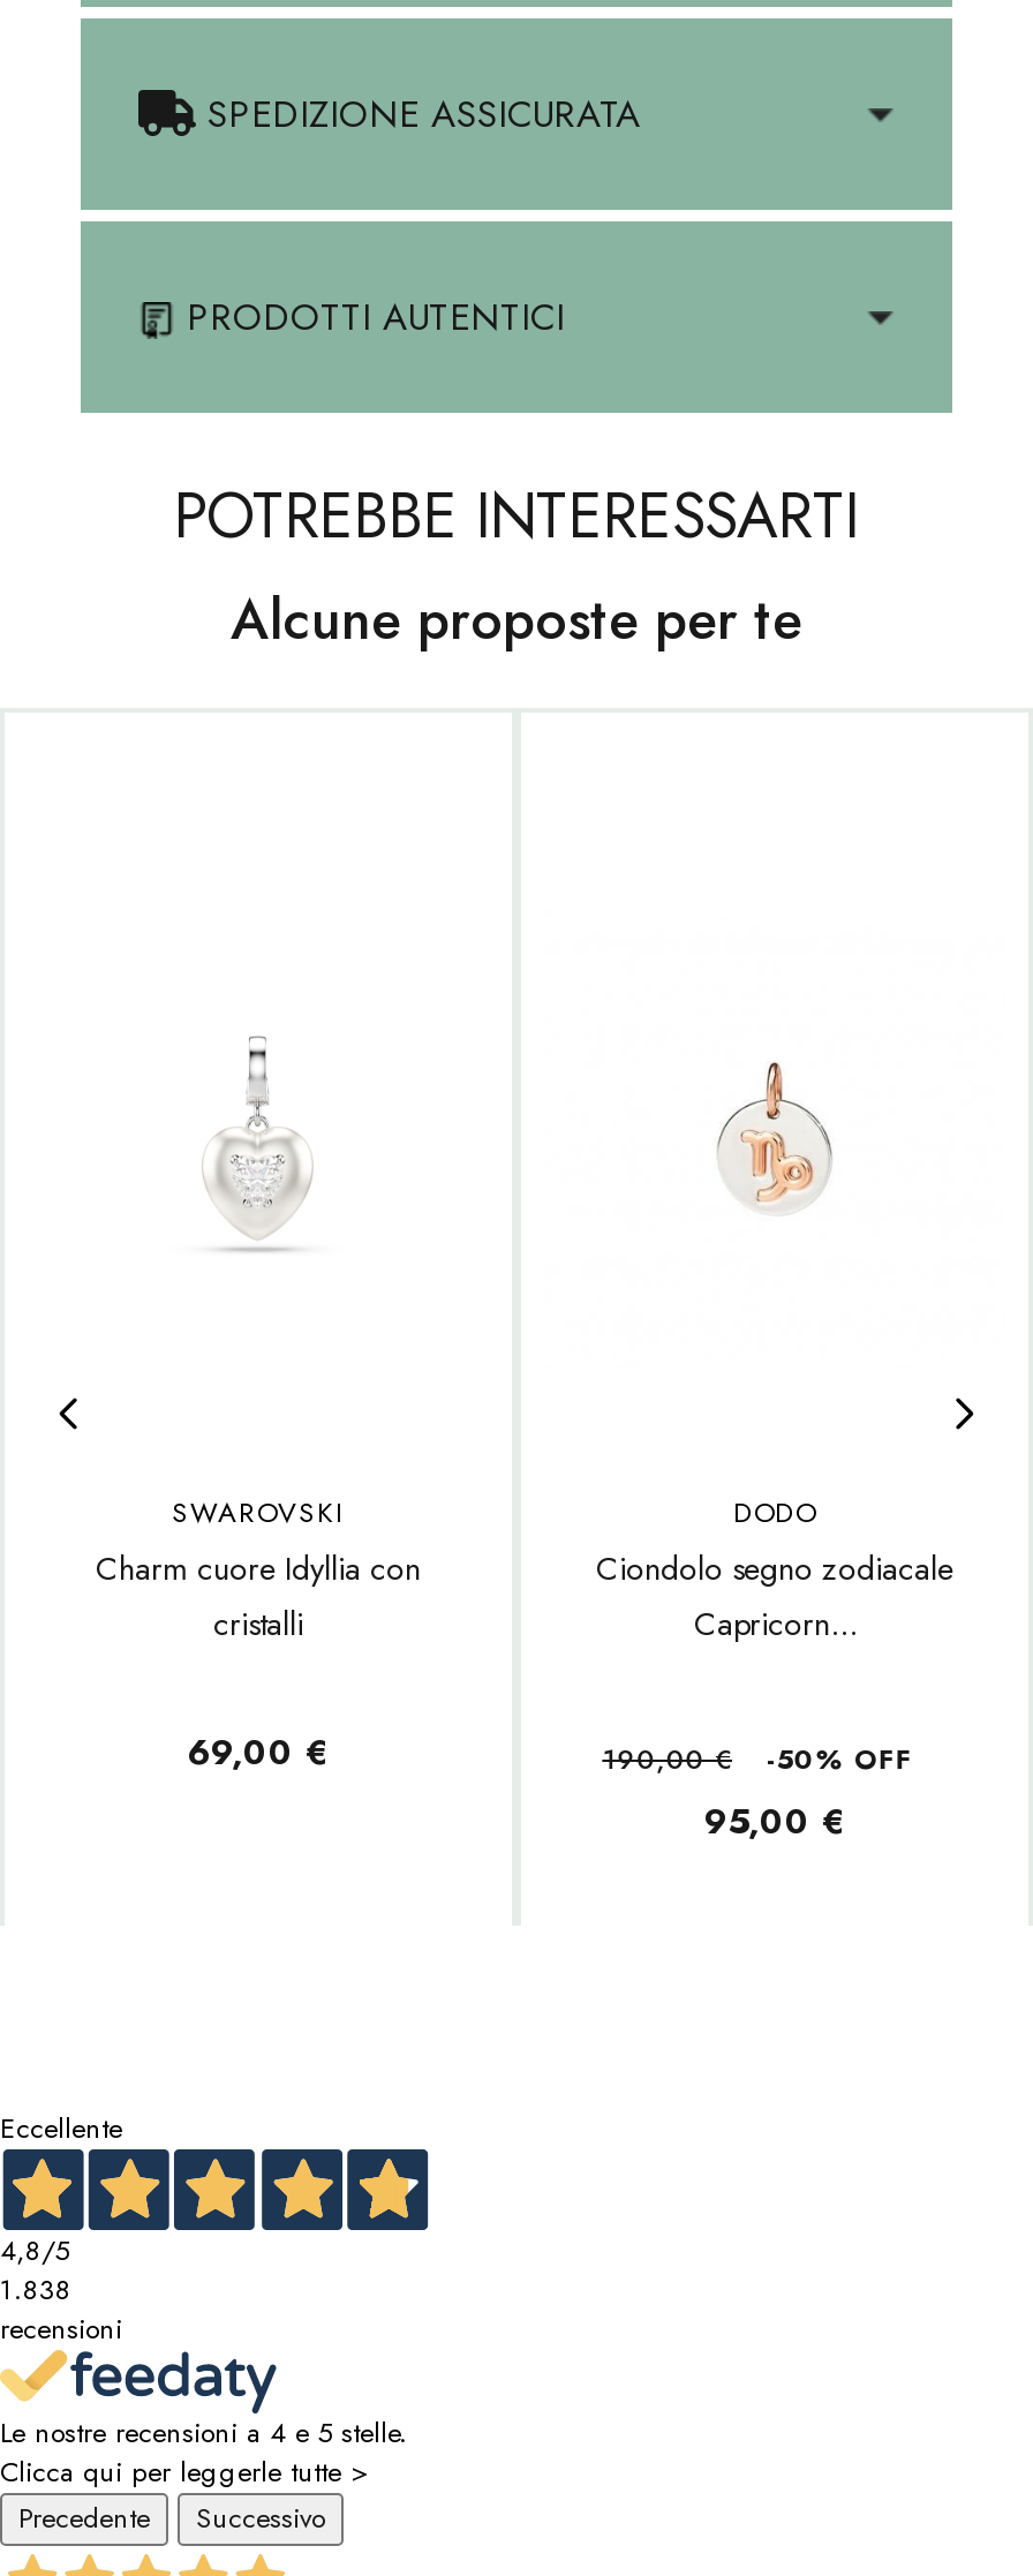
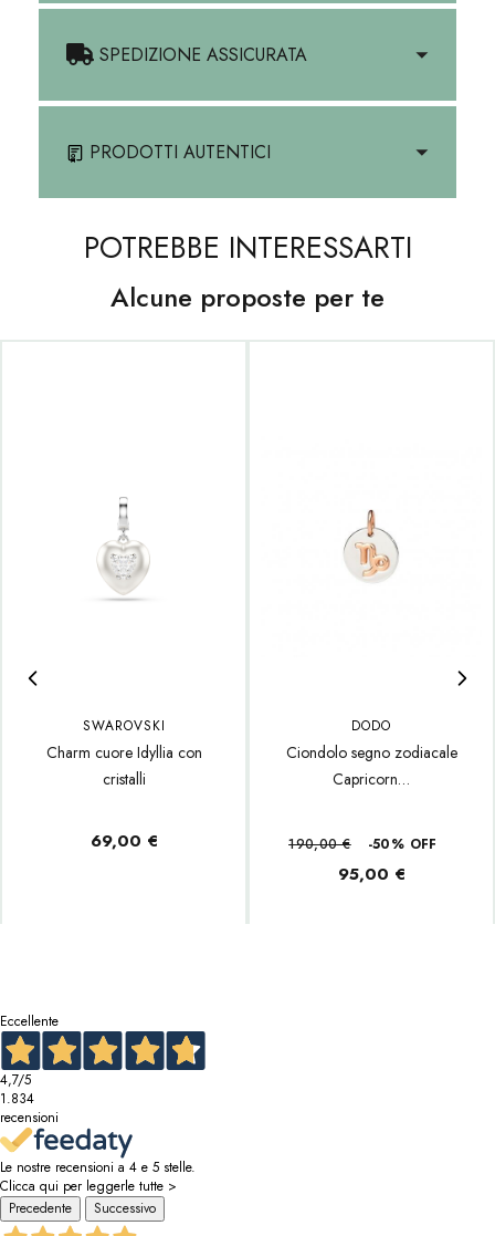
- 4,8/5
+ 4,7/5

- 1.838
+ 1.834
